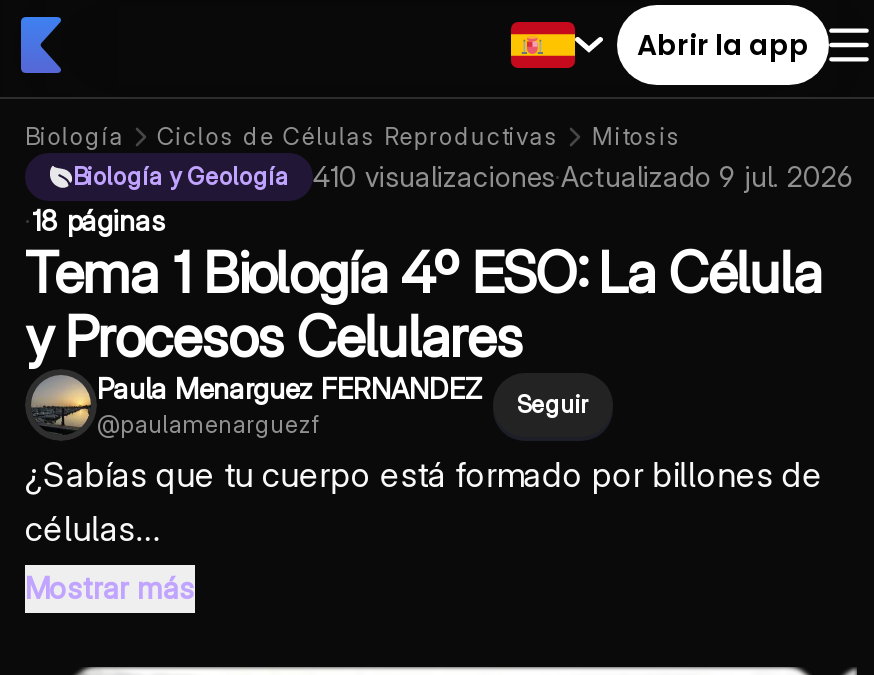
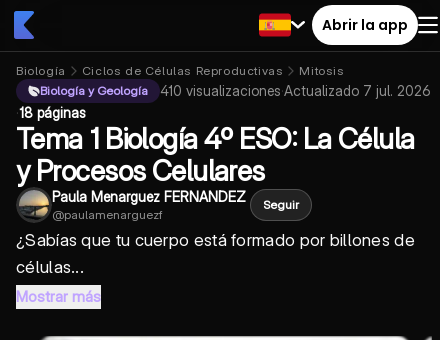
- 410 visualizaciones·Actualizado 9 jul. 2026
+ 410 visualizaciones·Actualizado 7 jul. 2026
